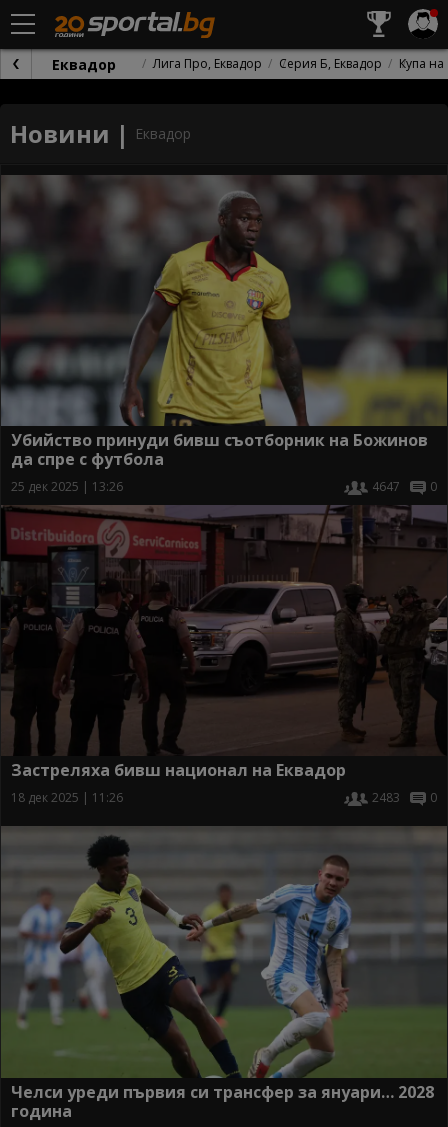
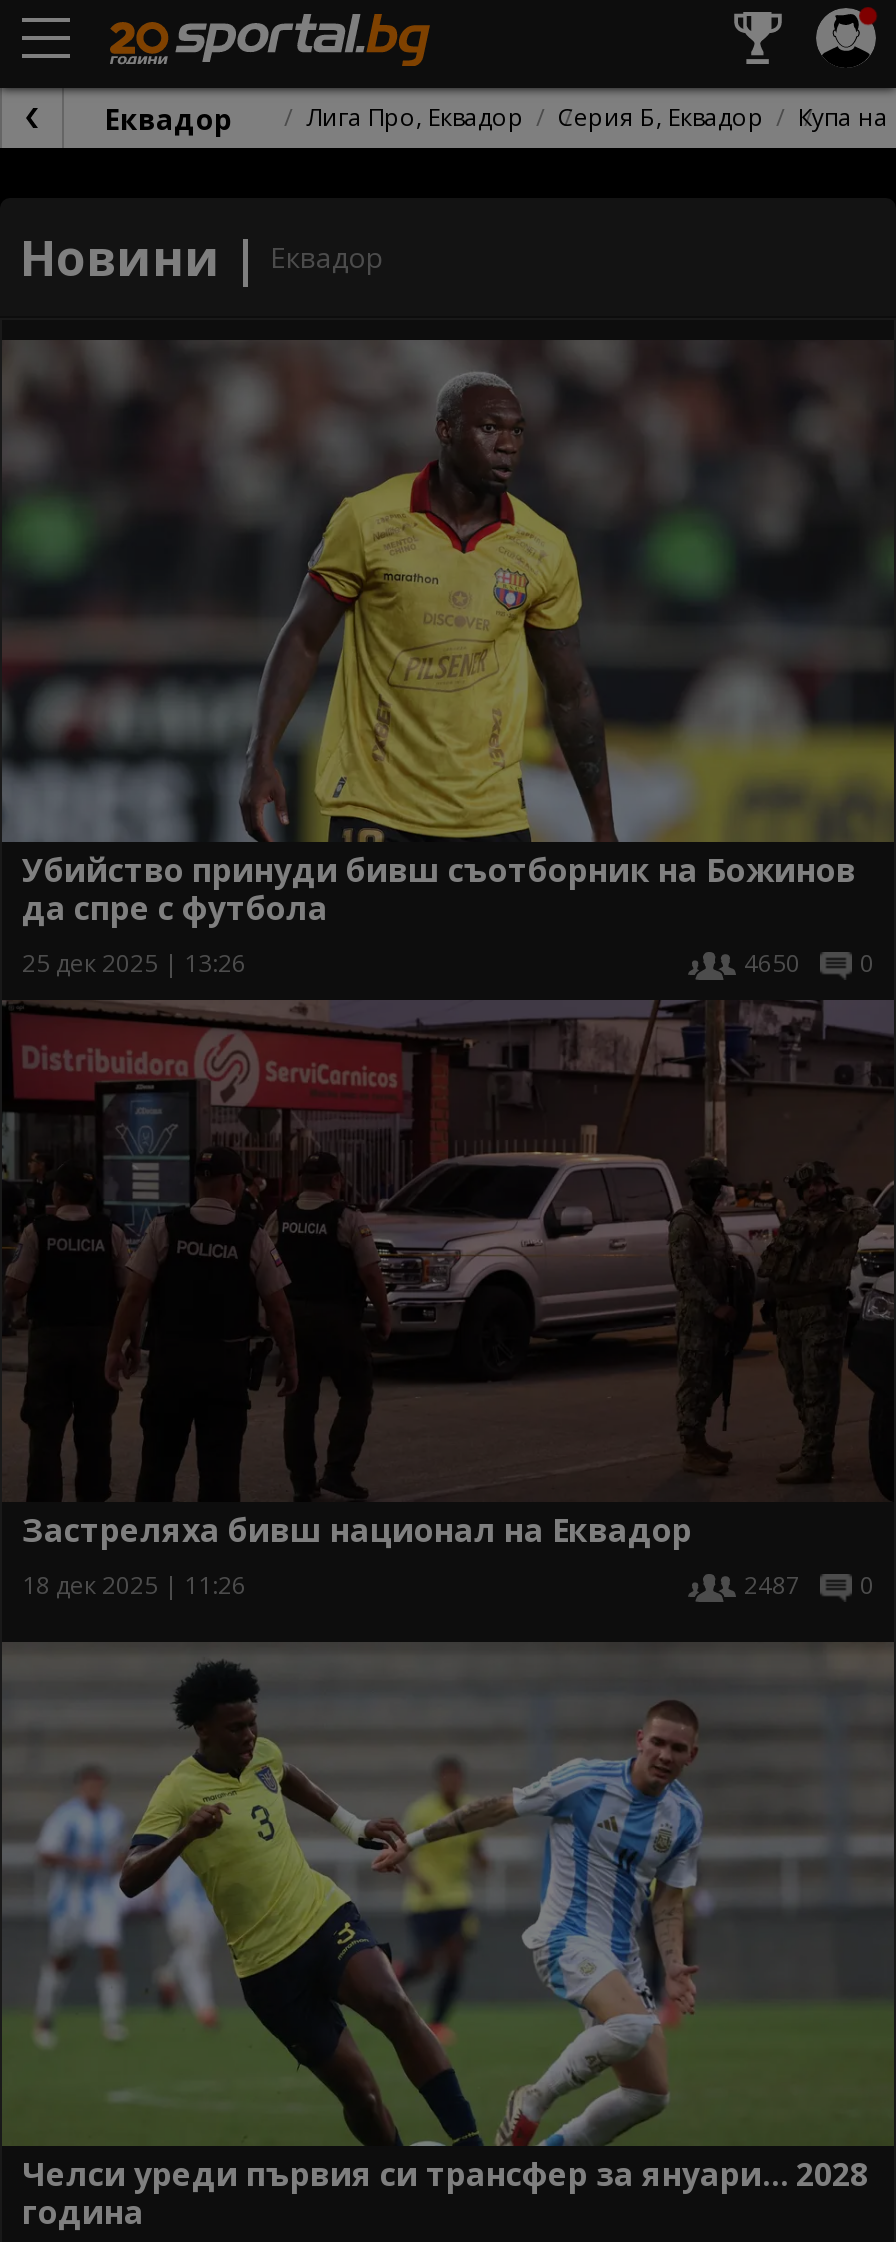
- 4647 0
+ 4650 0

- 2483 0
+ 2487 0
